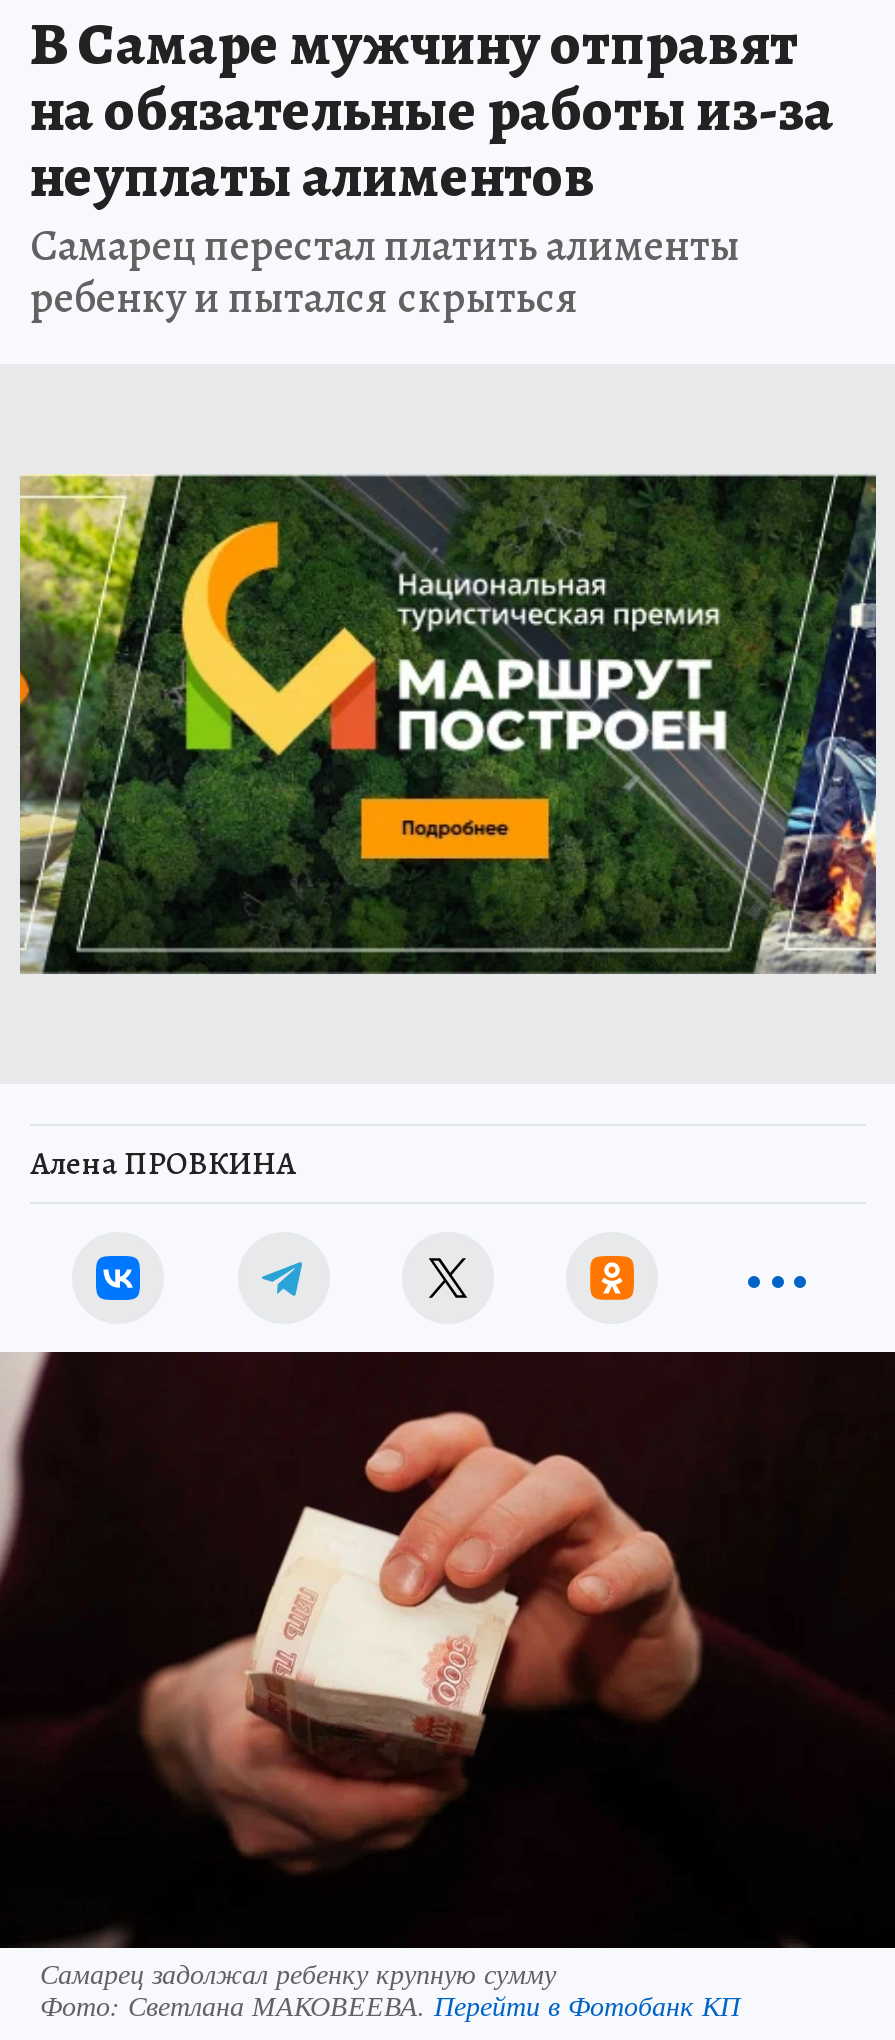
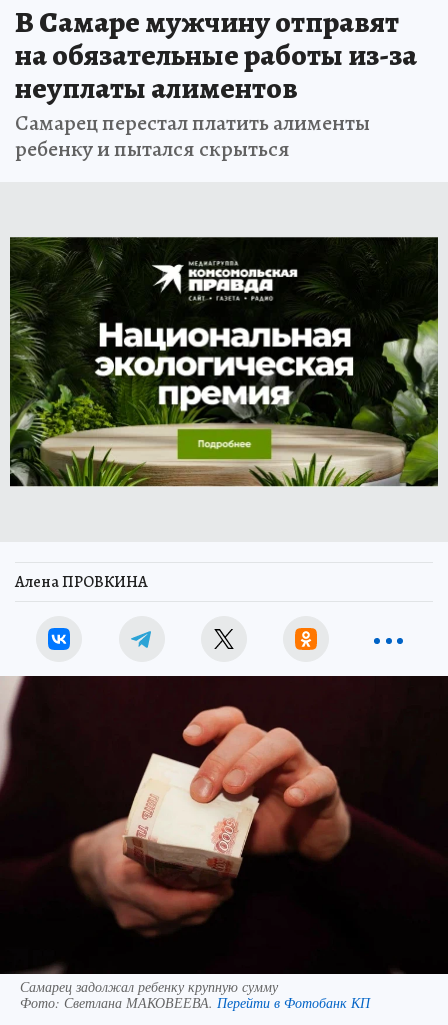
- [image]
+ [image]
